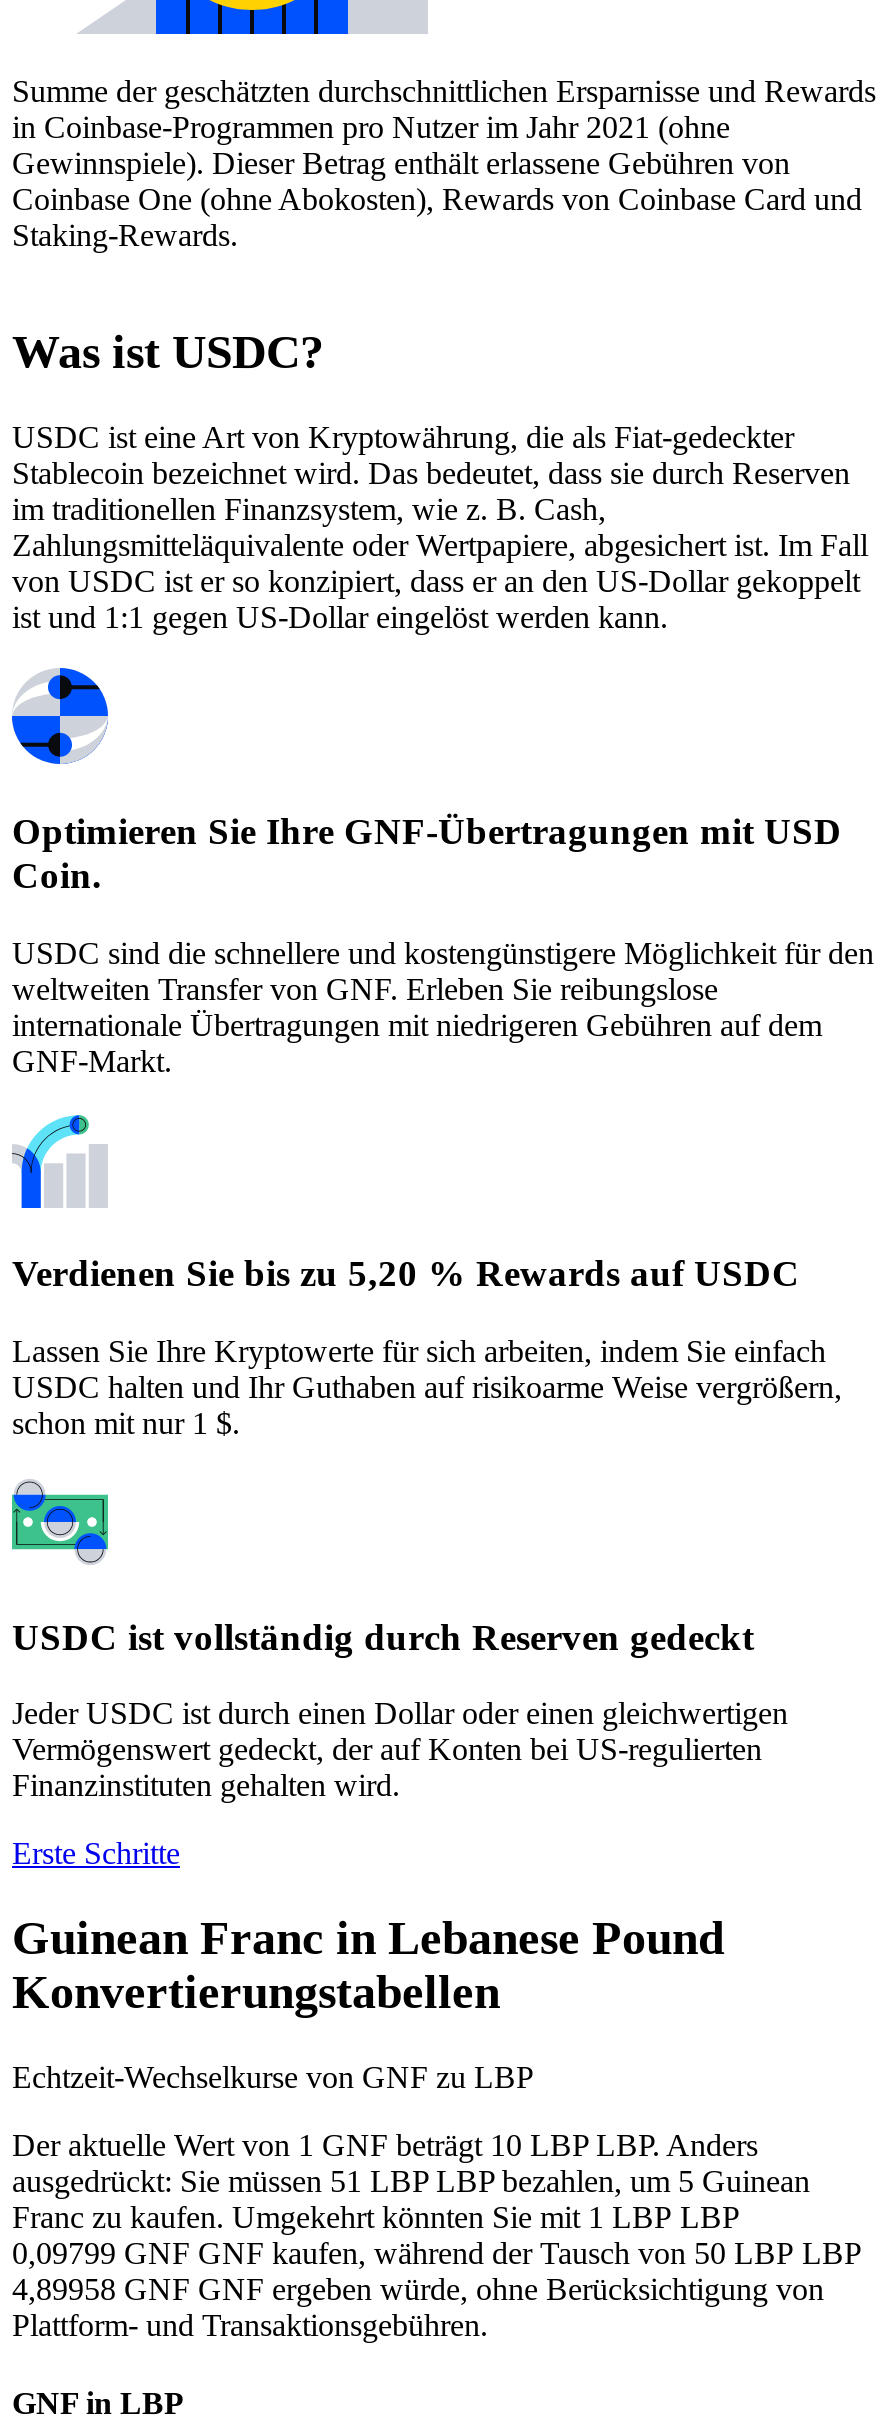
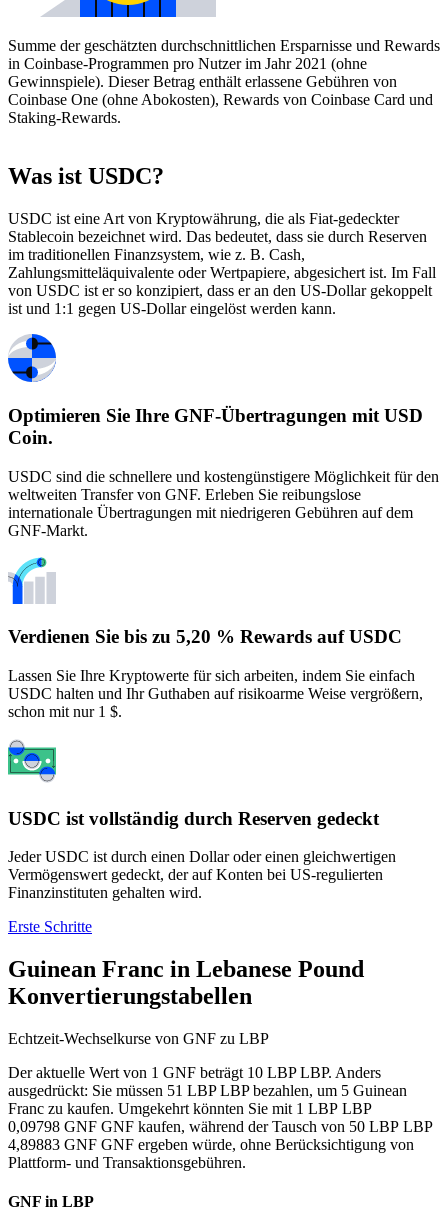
- 0,09799 GNF GNF kaufen, während der Tausch von 50 LBP LBP
+ 0,09798 GNF GNF kaufen, während der Tausch von 50 LBP LBP

- 4,89958 GNF GNF ergeben würde, ohne Berücksichtigung von
+ 4,89883 GNF GNF ergeben würde, ohne Berücksichtigung von
